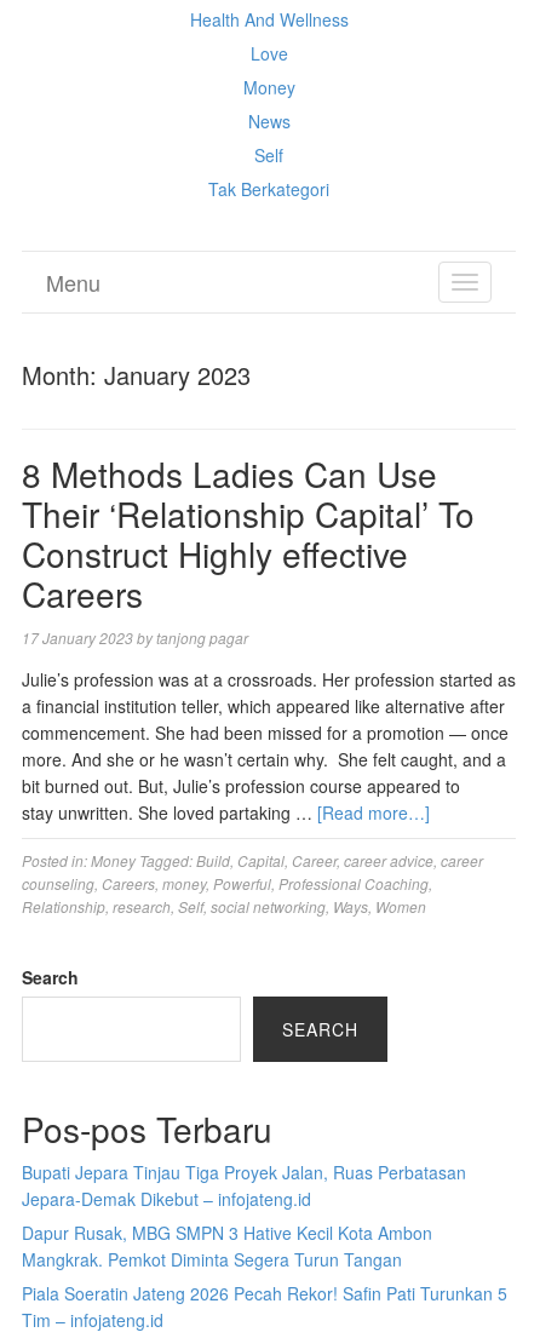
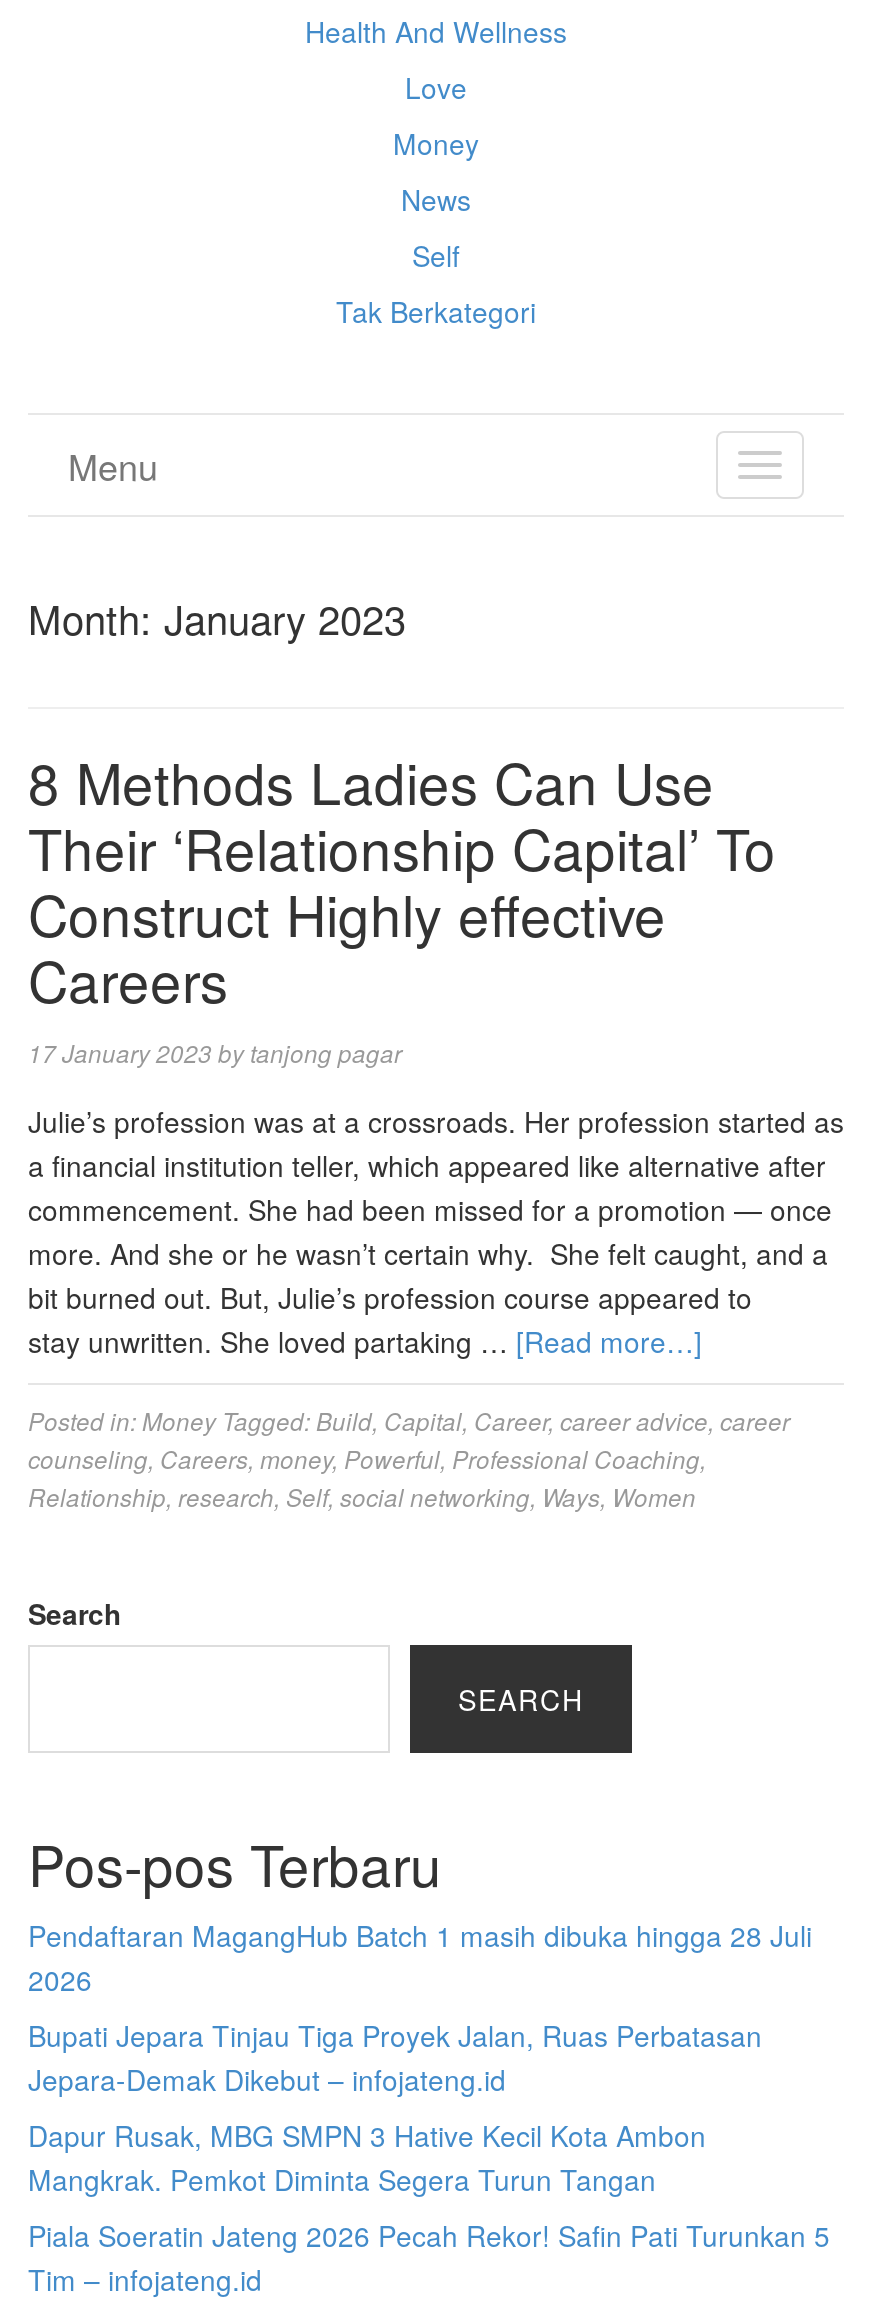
+ Pendaftaran MagangHub Batch 1 masih dibuka hingga 28 Juli
+ 2026
